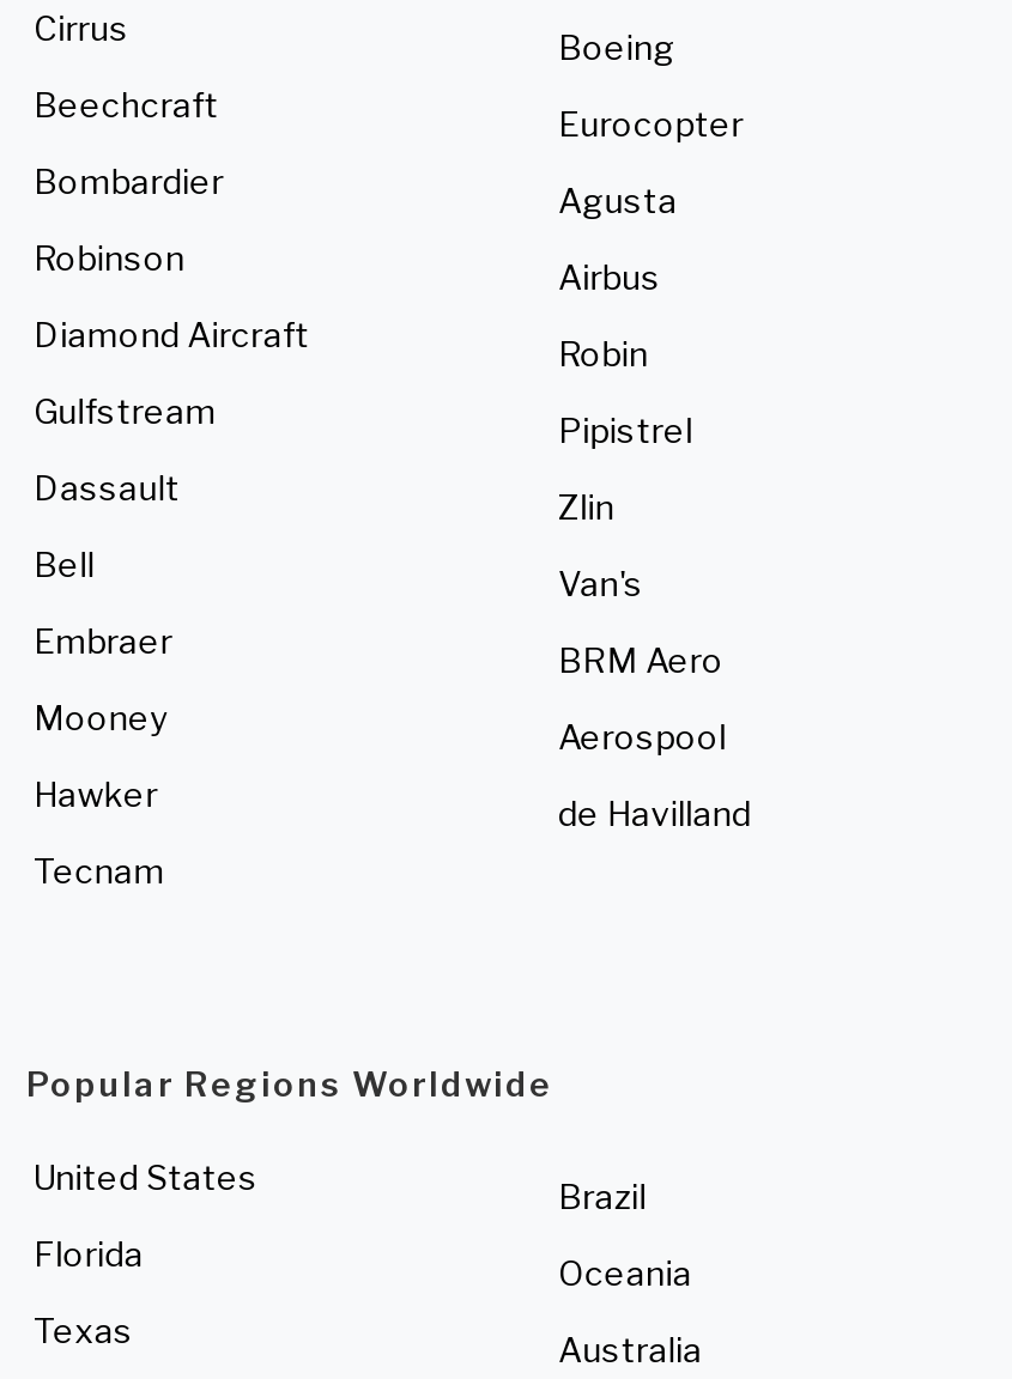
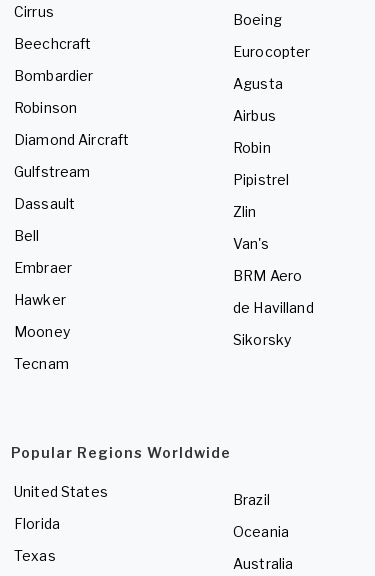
moved down: Mooney

- Aerospool

moved up: Hawker

moved up: de Havilland

+ Sikorsky
